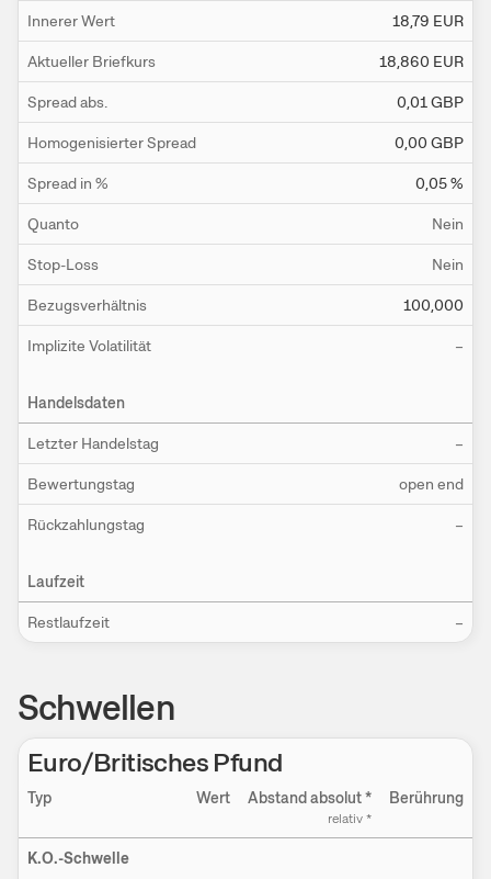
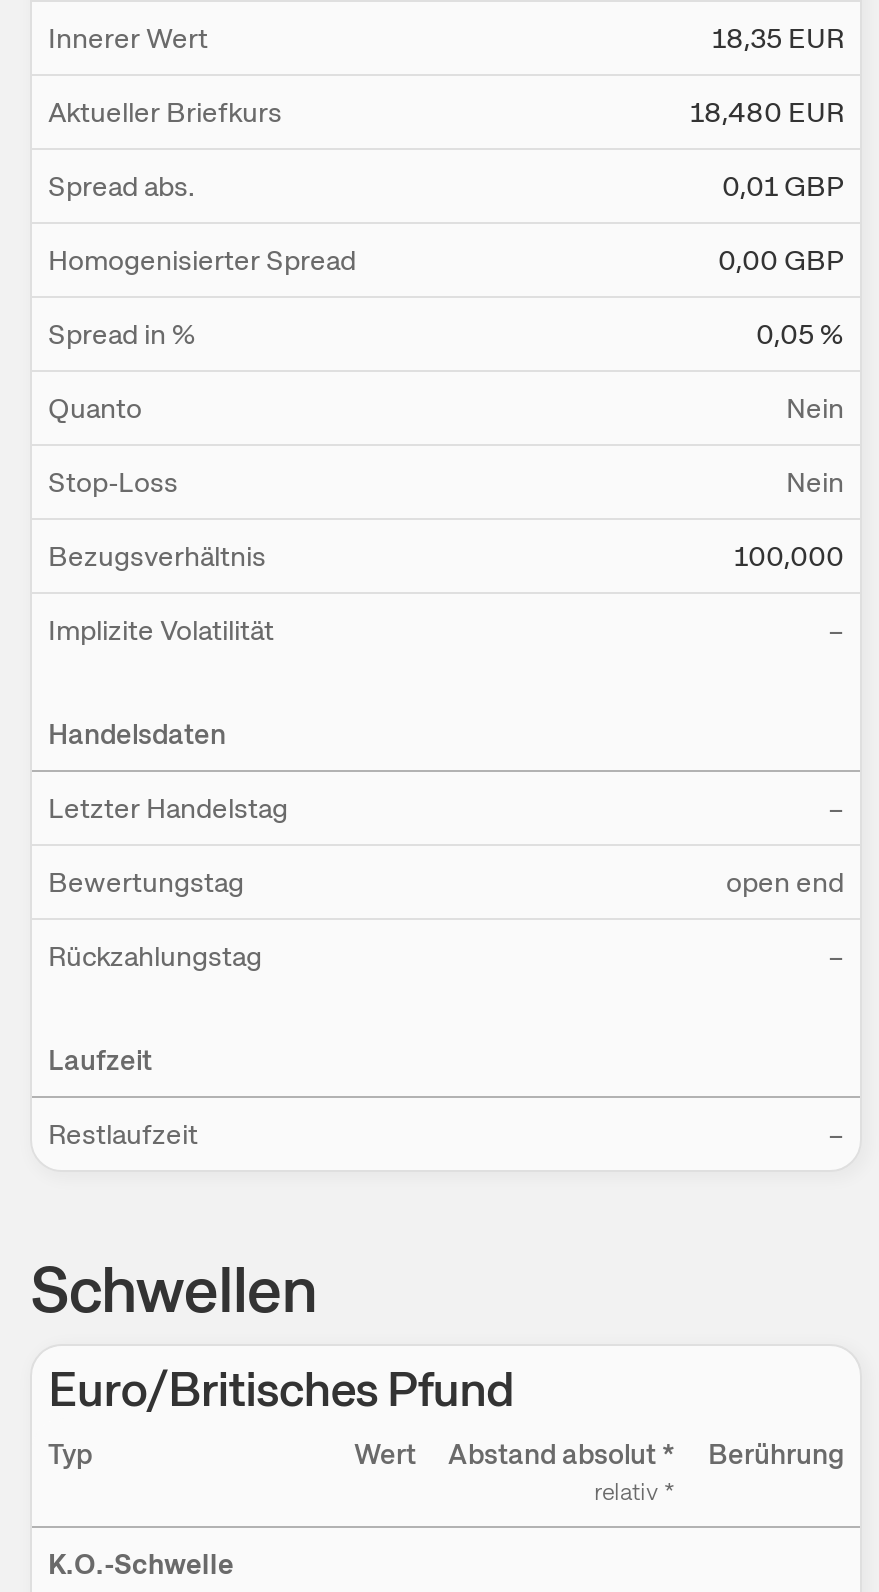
- 18,79 EUR
+ 18,35 EUR

- 18,860 EUR
+ 18,480 EUR
